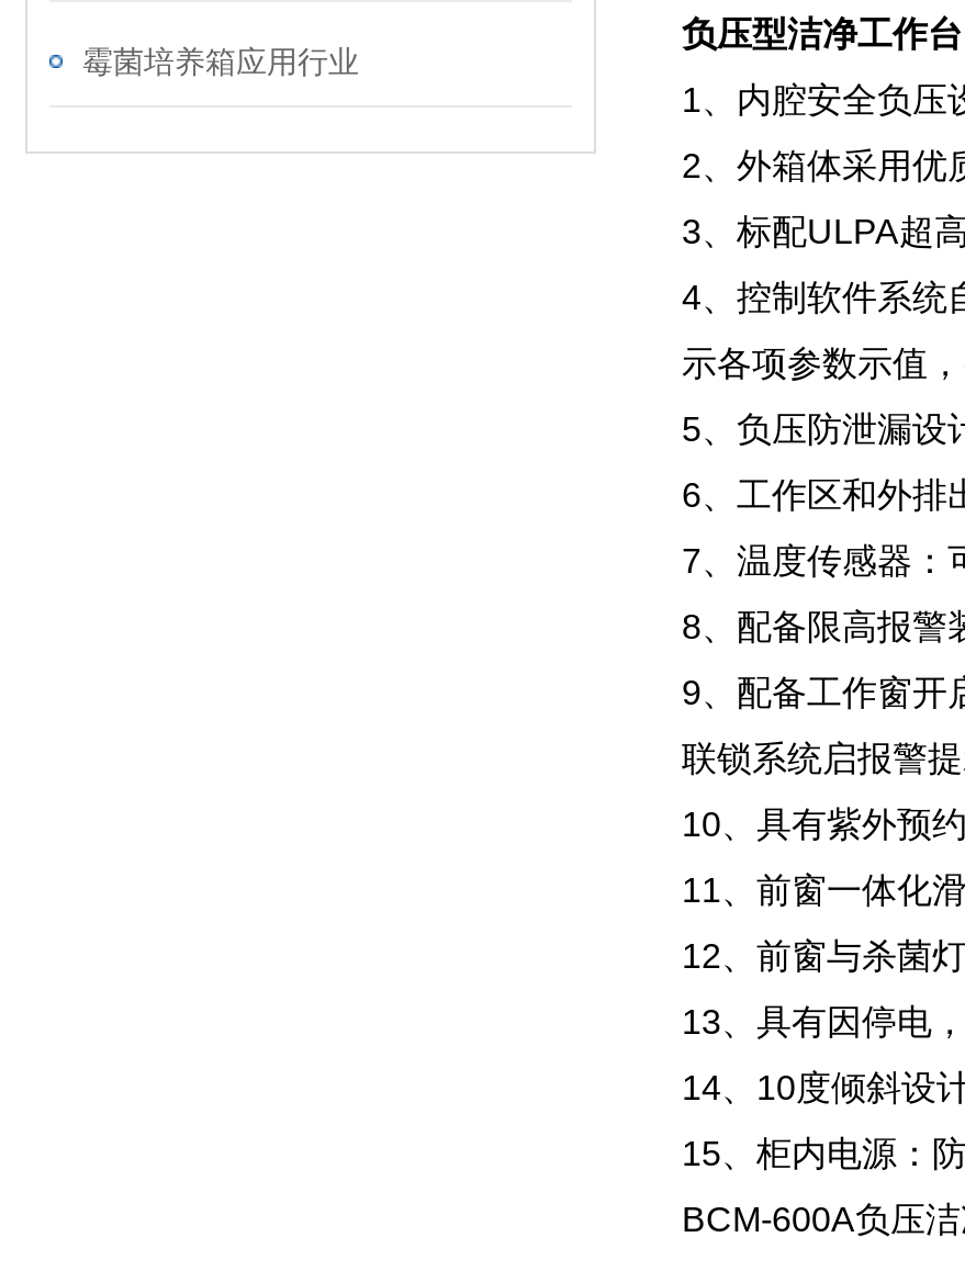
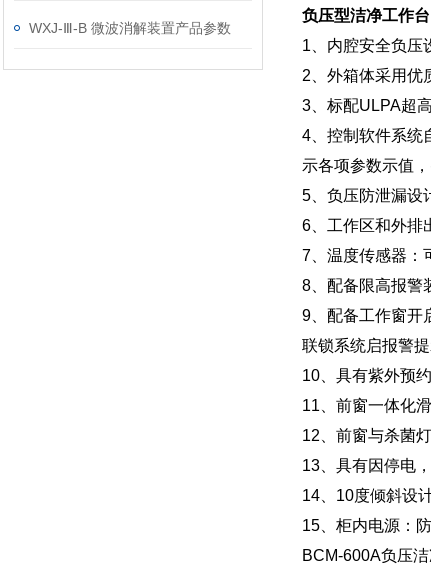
- 霉菌培养箱应用行业
+ WXJ-Ⅲ-B 微波消解装置产品参数
